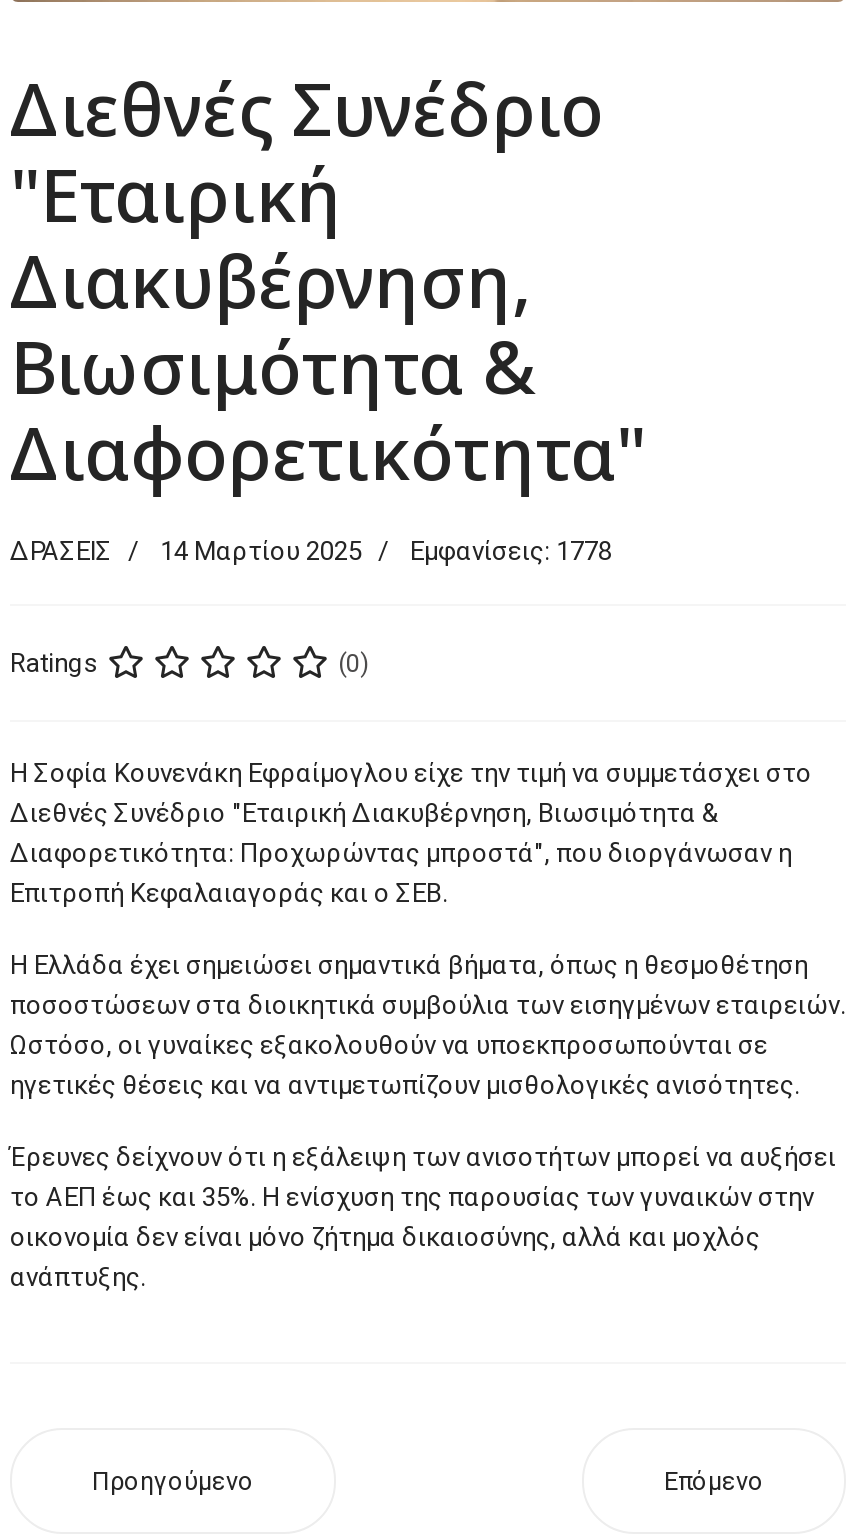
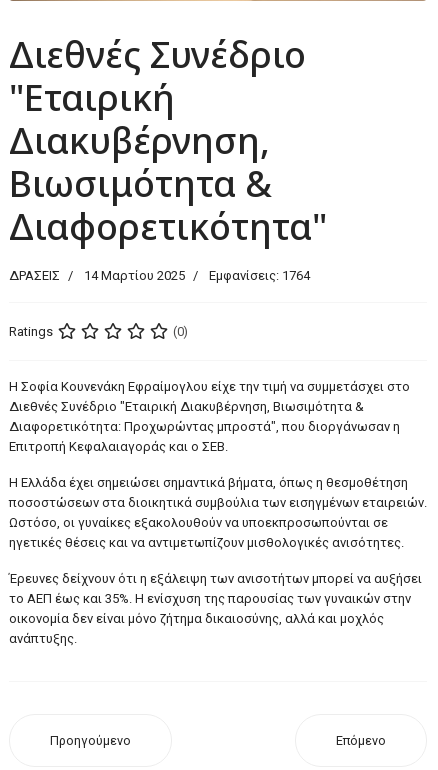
- ΔΡΑΣΕΙΣ 14 Μαρτίου 2025 Εμφανίσεις: 1778
+ ΔΡΑΣΕΙΣ 14 Μαρτίου 2025 Εμφανίσεις: 1764
